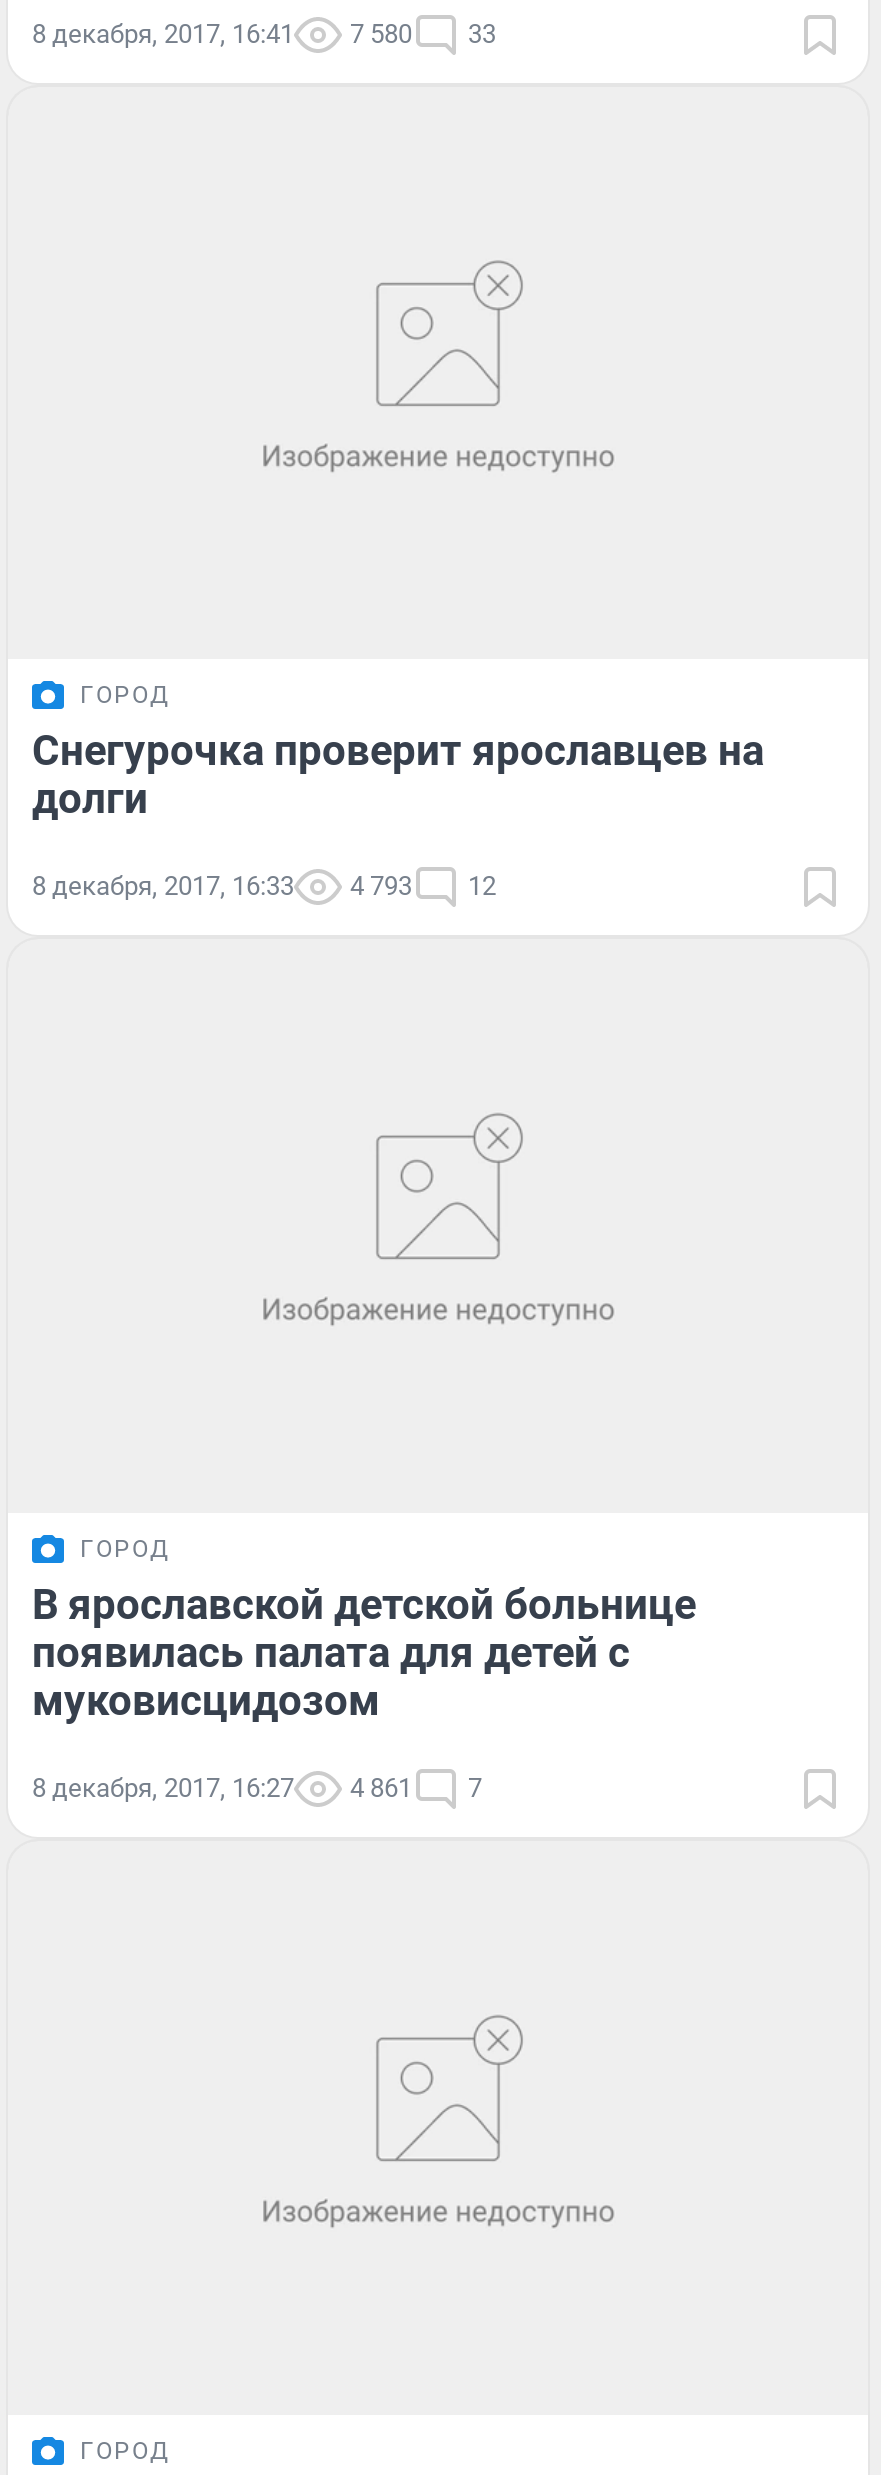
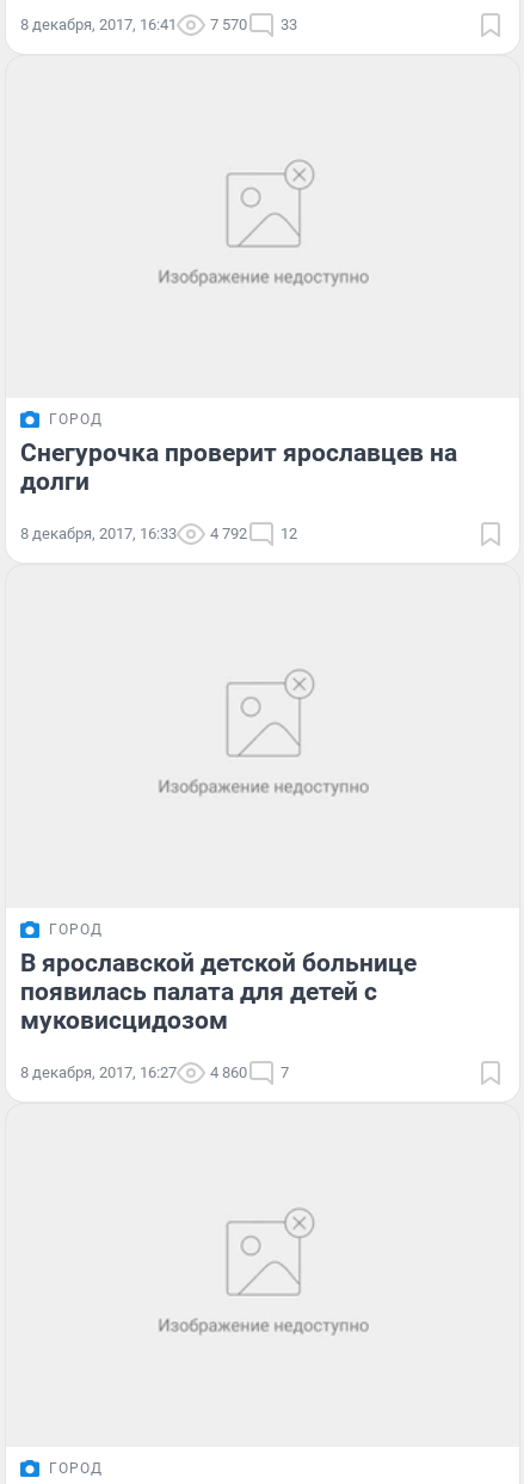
- 8 декабря, 2017, 16:41 7 580 33
+ 8 декабря, 2017, 16:41 7 570 33

- 8 декабря, 2017, 16:33 4 793 12
+ 8 декабря, 2017, 16:33 4 792 12

- 8 декабря, 2017, 16:27 4 861 7
+ 8 декабря, 2017, 16:27 4 860 7
